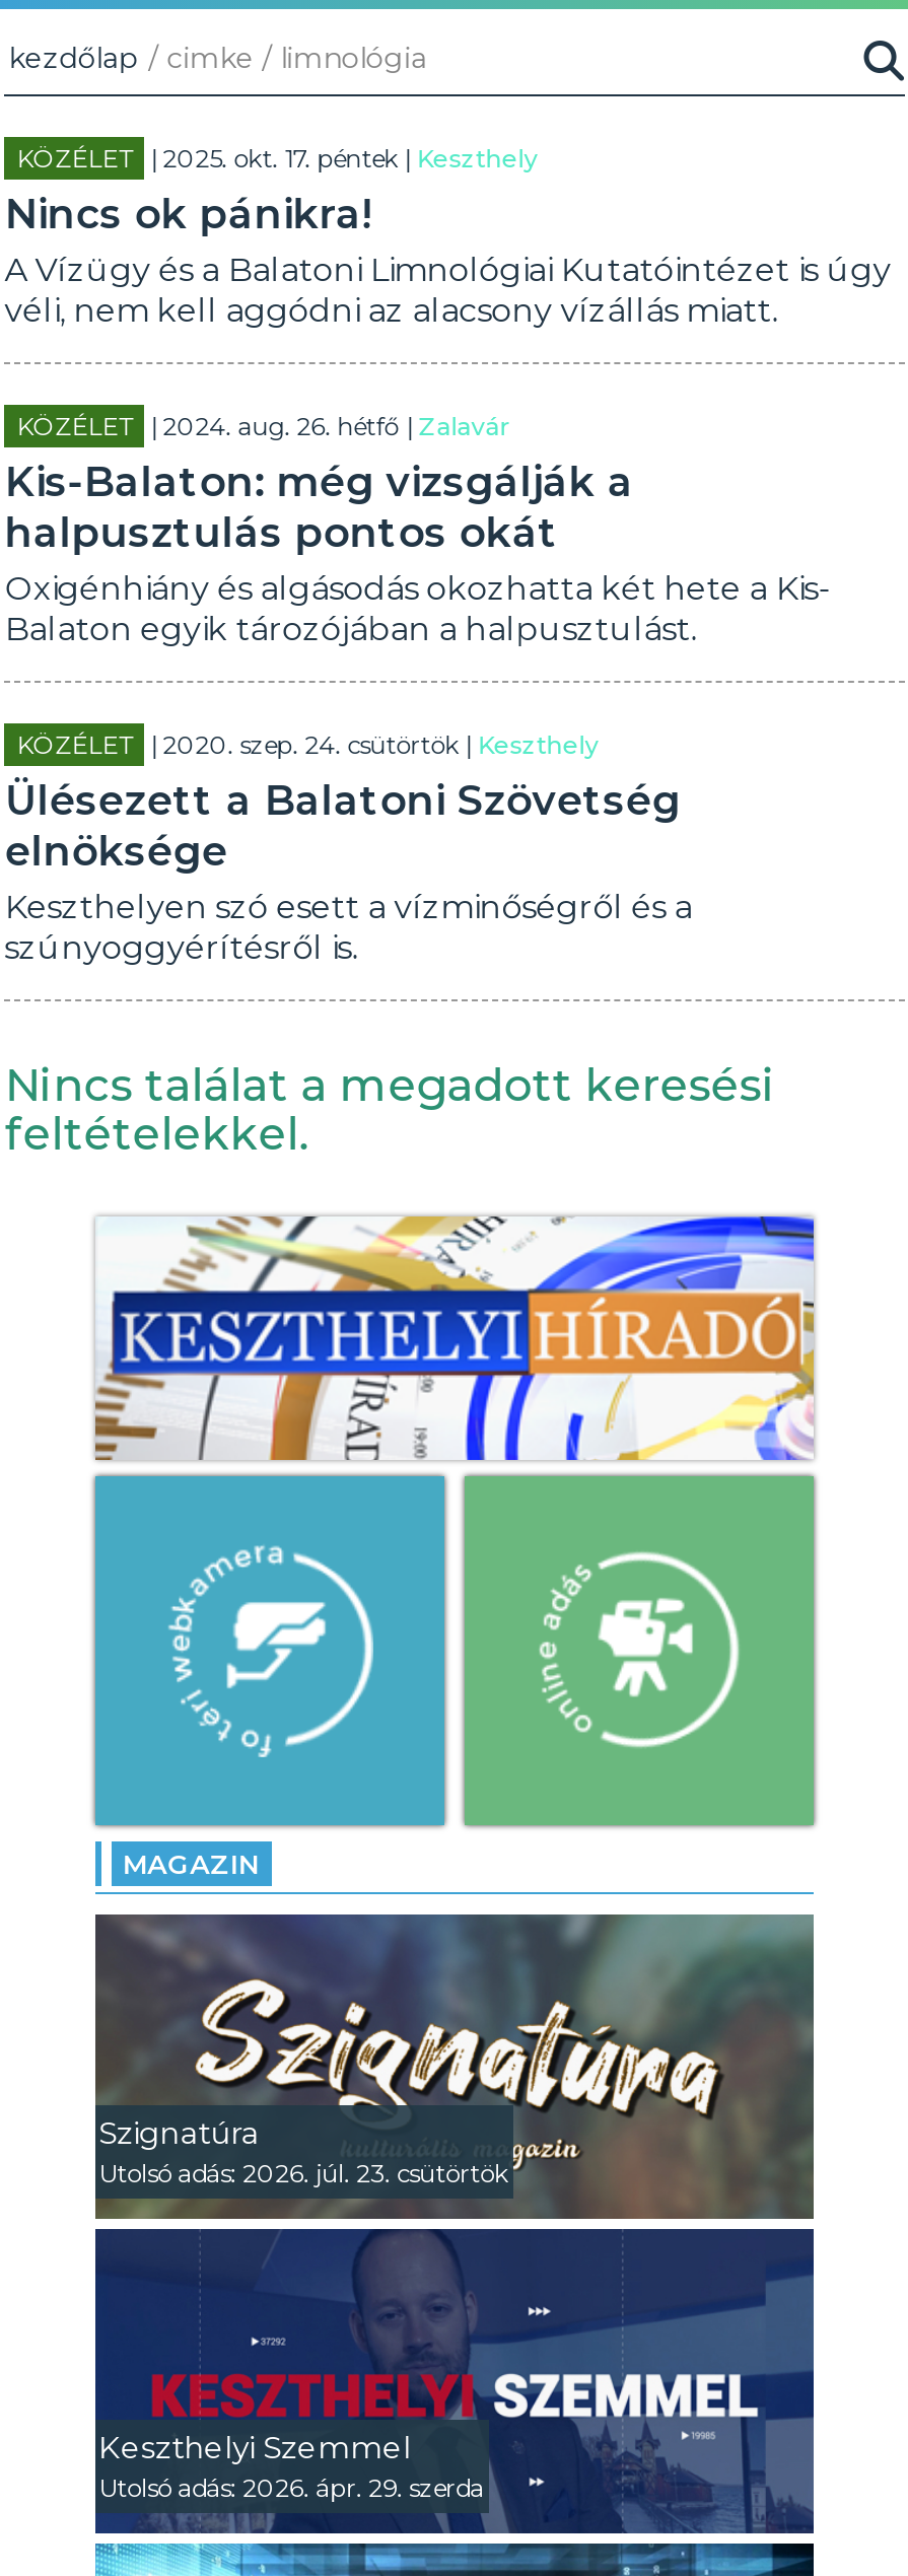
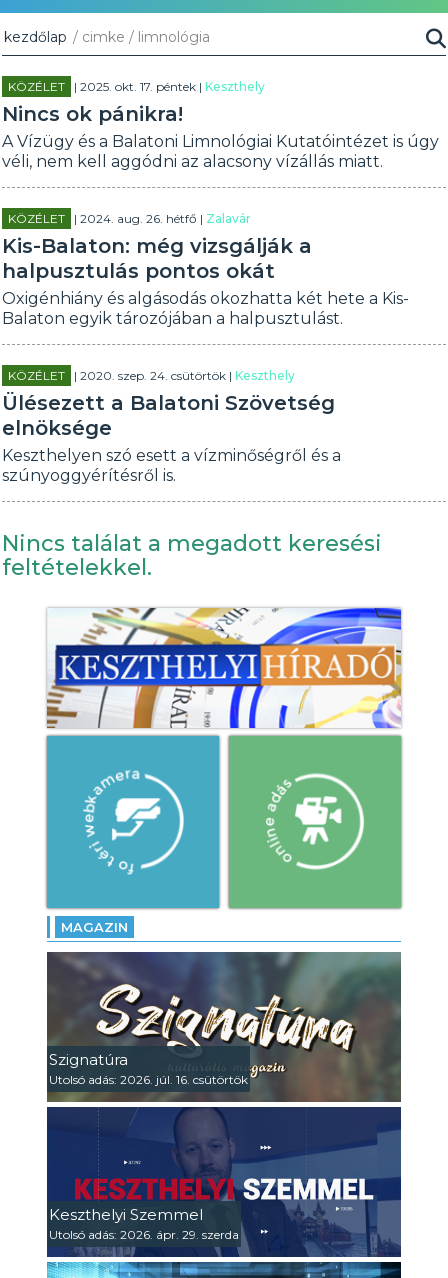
- Utolsó adás: 2026. júl. 23. csütörtök
+ Utolsó adás: 2026. júl. 16. csütörtök
